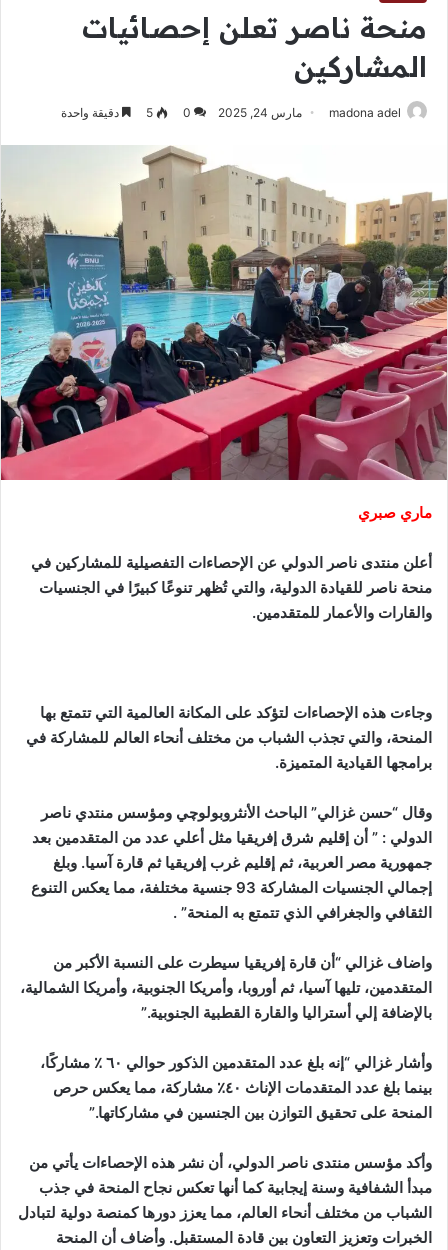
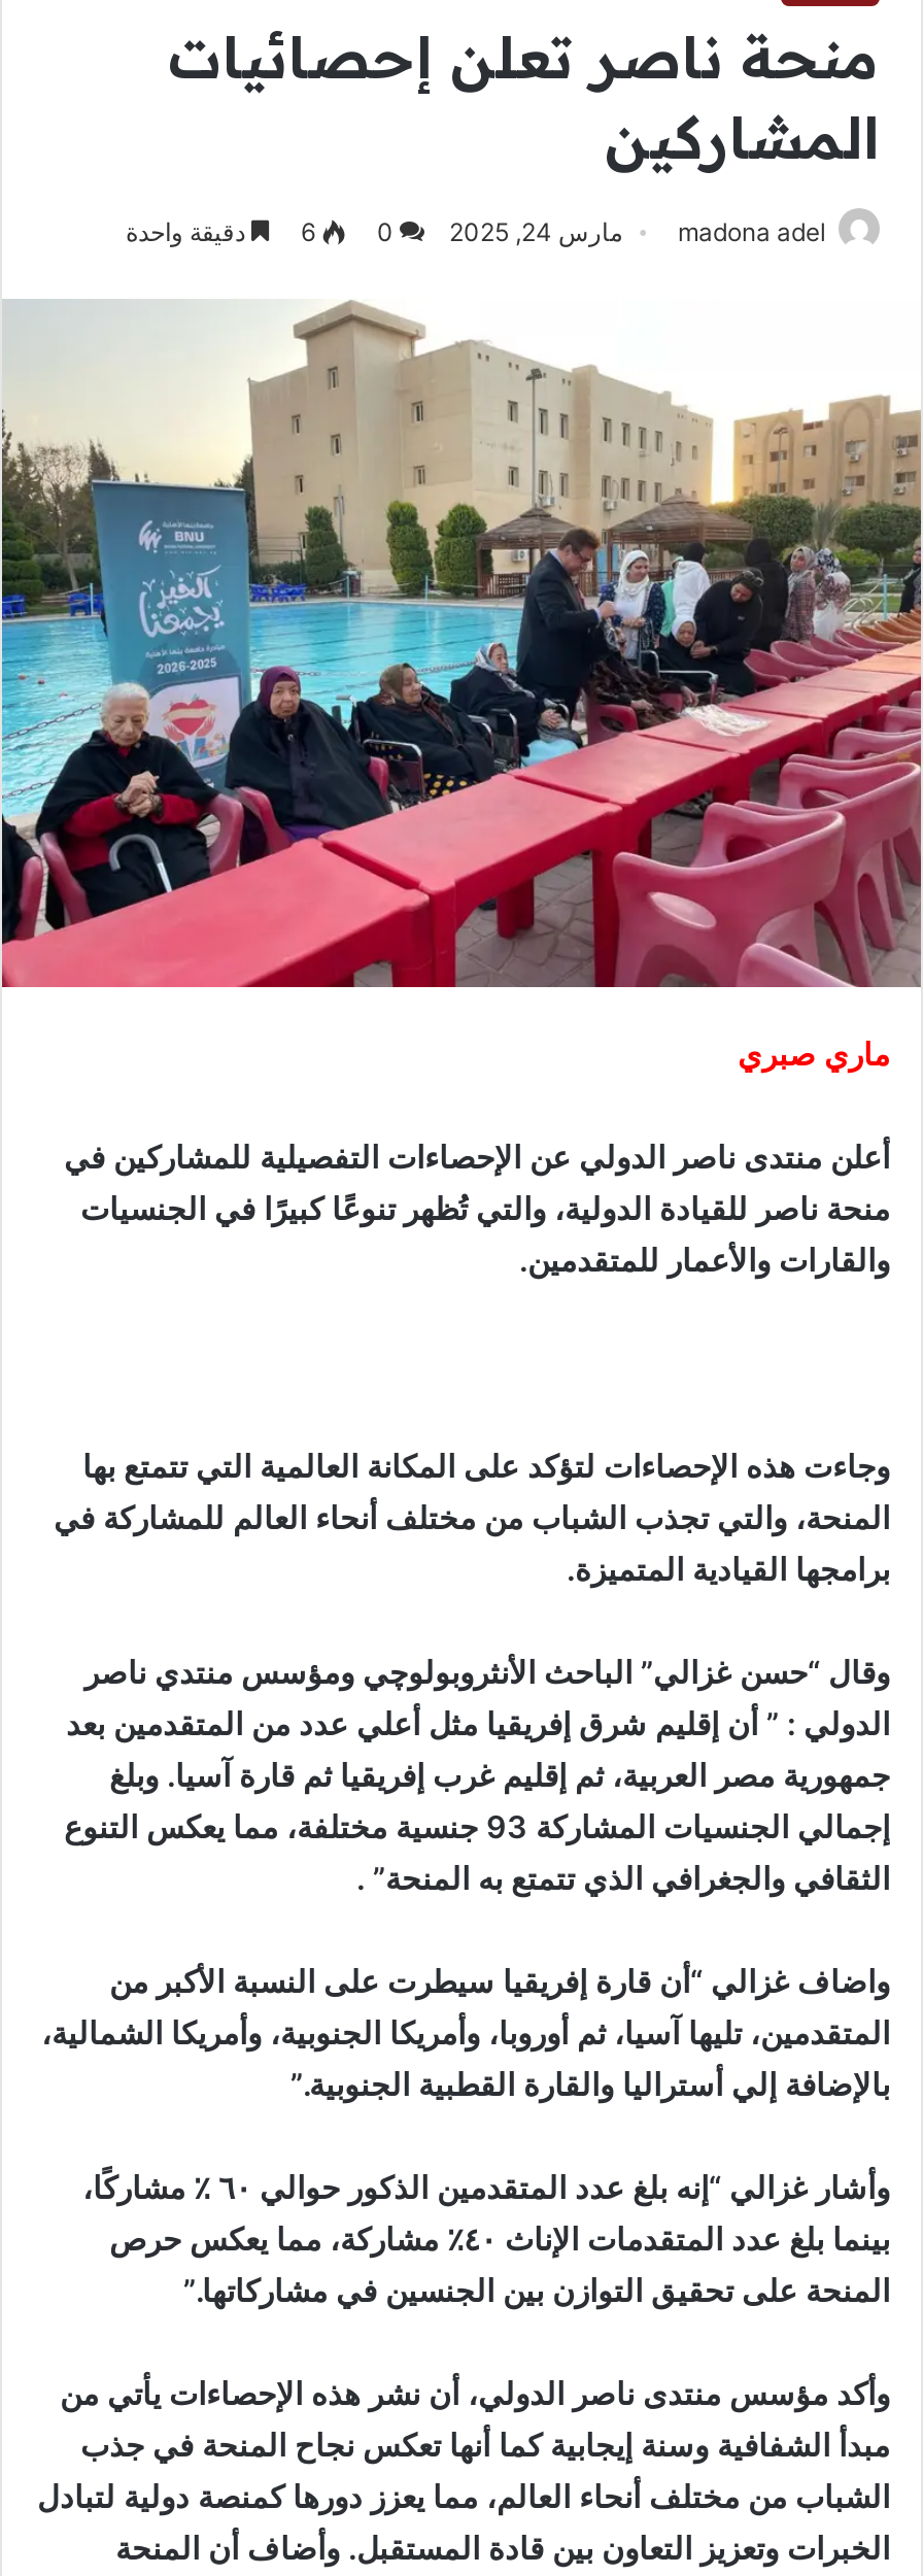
- 0 5 دقيقة واحدة
+ 0 6 دقيقة واحدة
